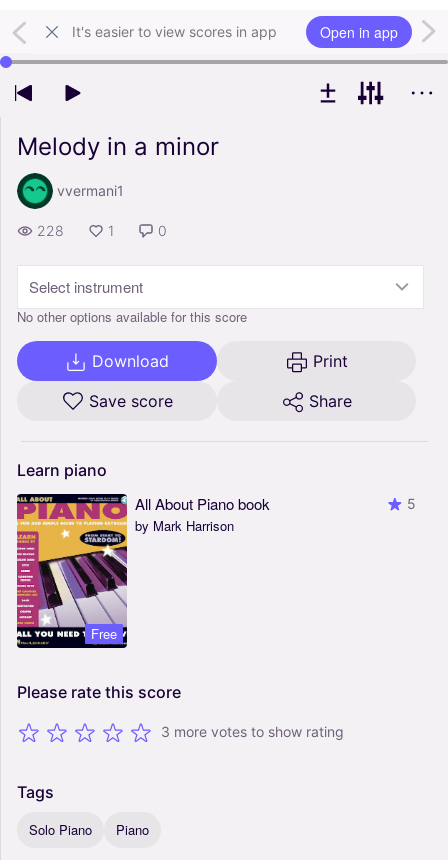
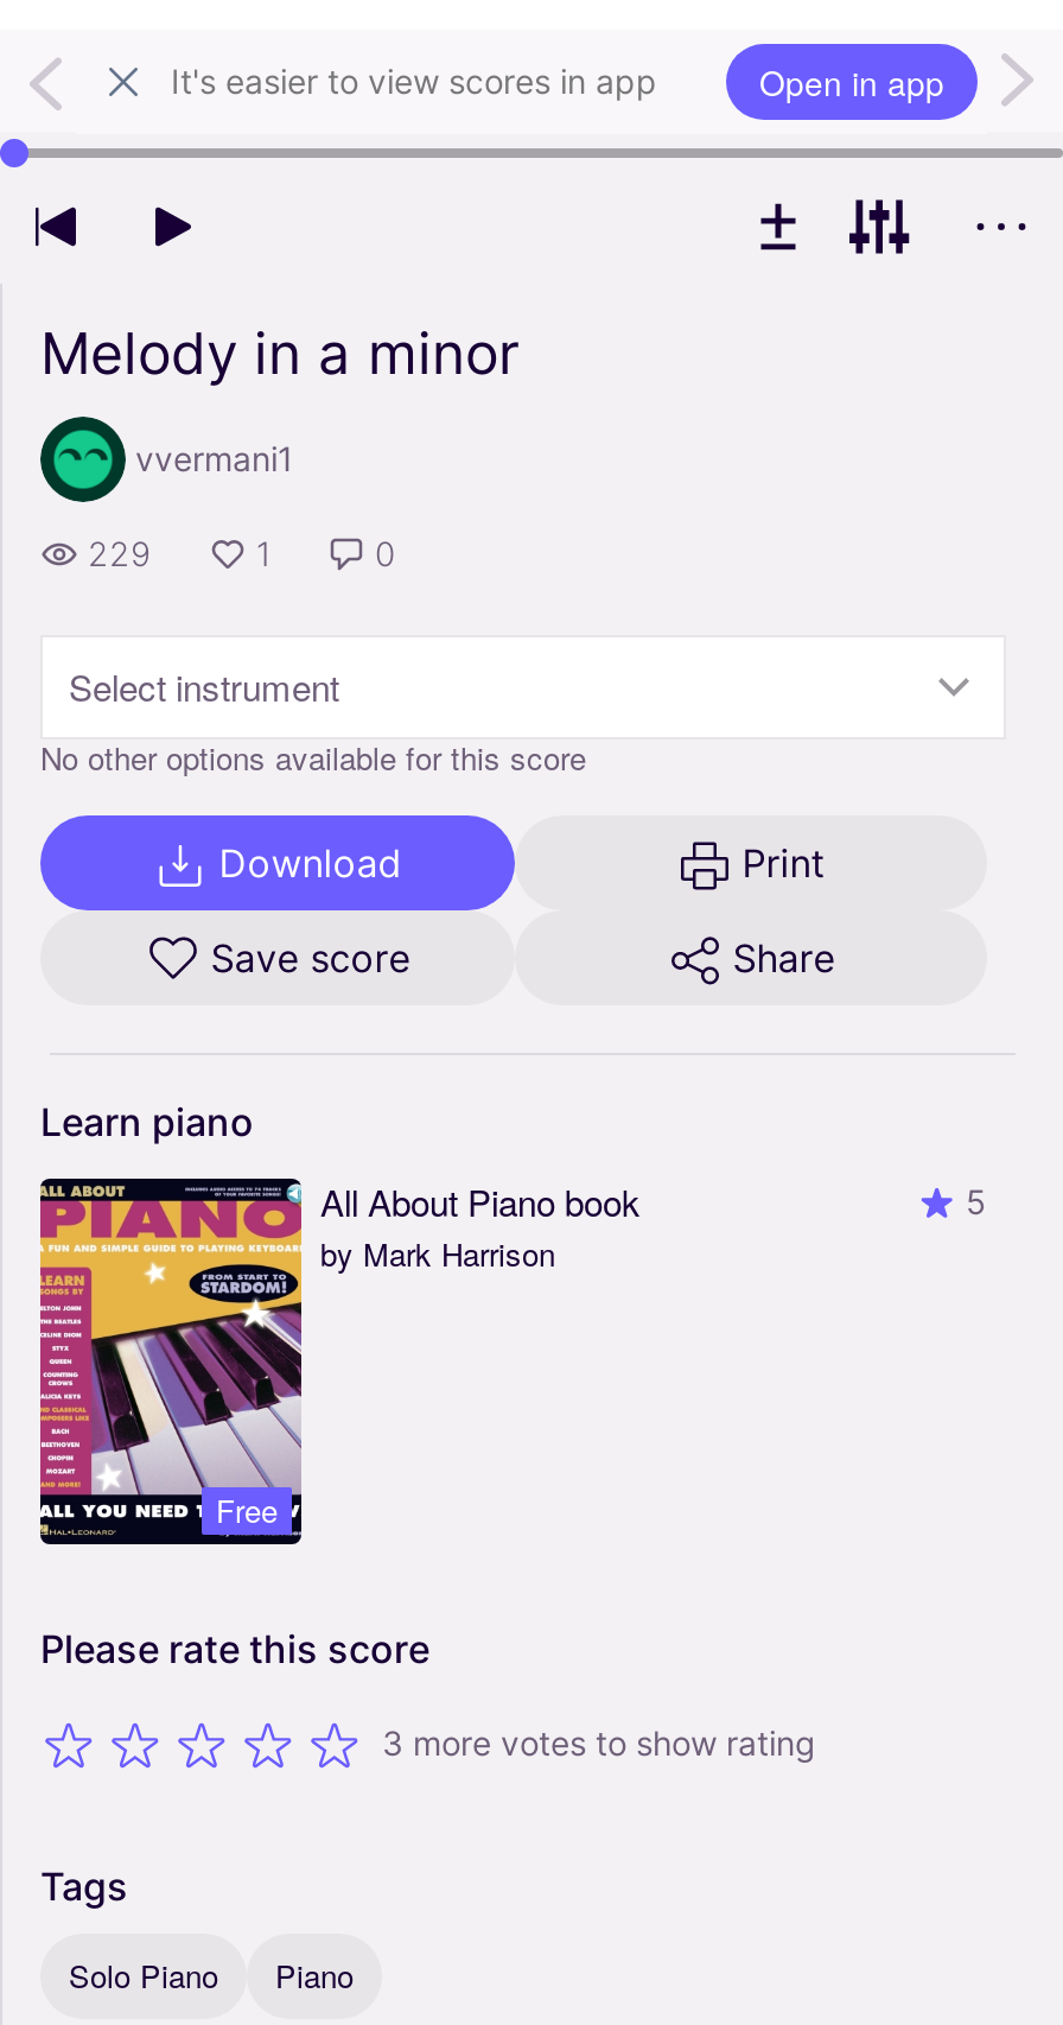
- 228
+ 229
